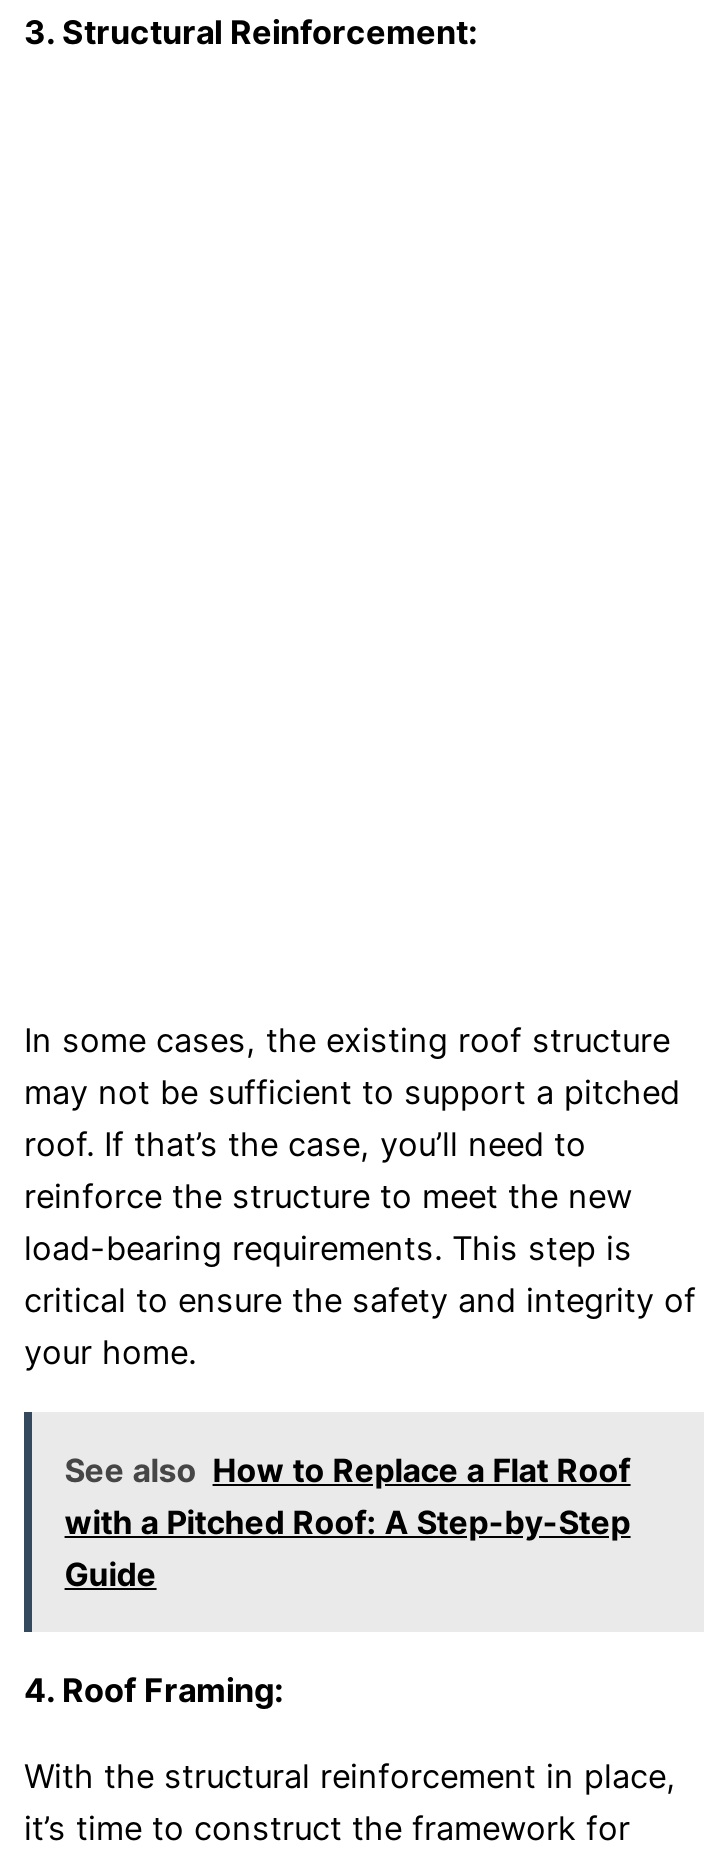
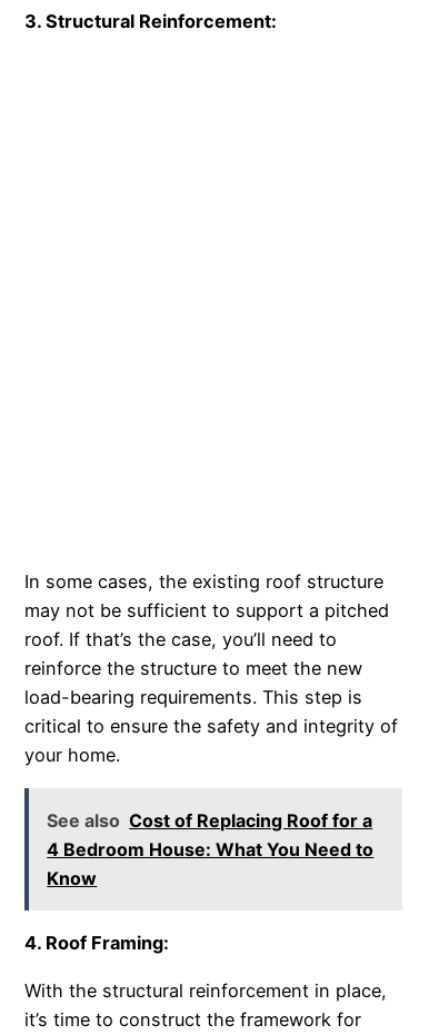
- See also How to Replace a Flat Roof
- with a Pitched Roof: A Step-by-Step
- Guide
+ See also Cost of Replacing Roof for a
+ 4 Bedroom House: What You Need to
+ Know
